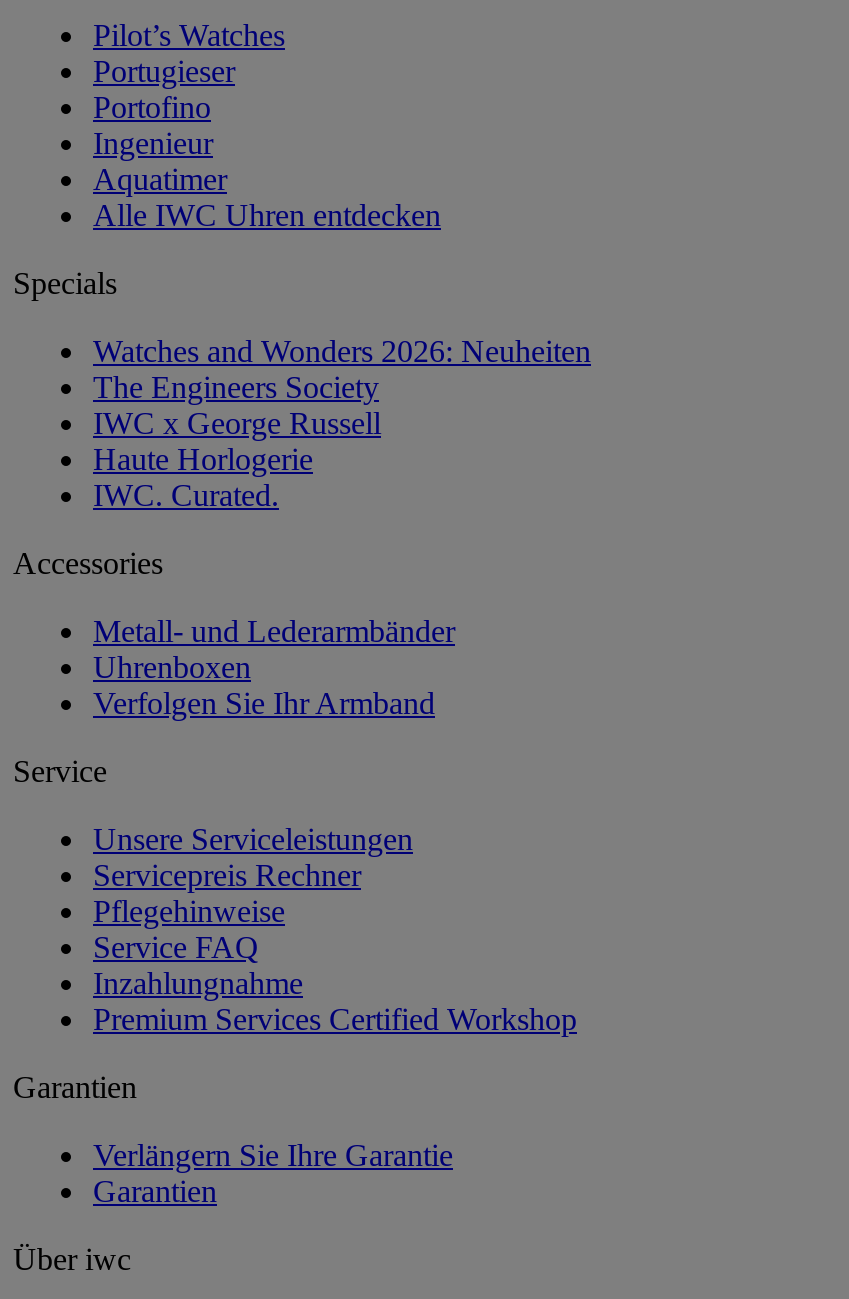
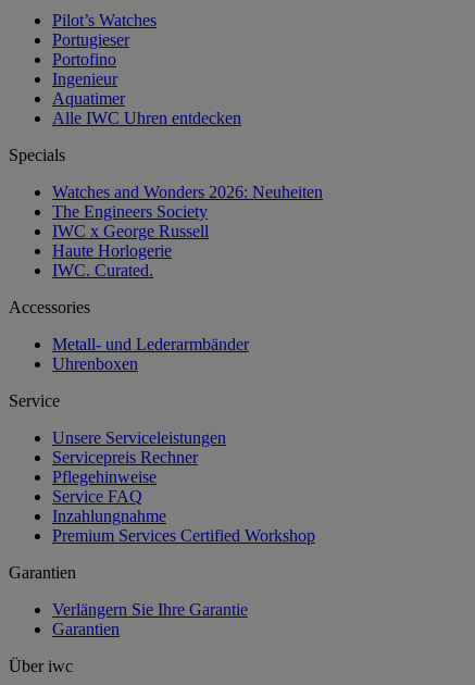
- Verfolgen Sie Ihr Armband
